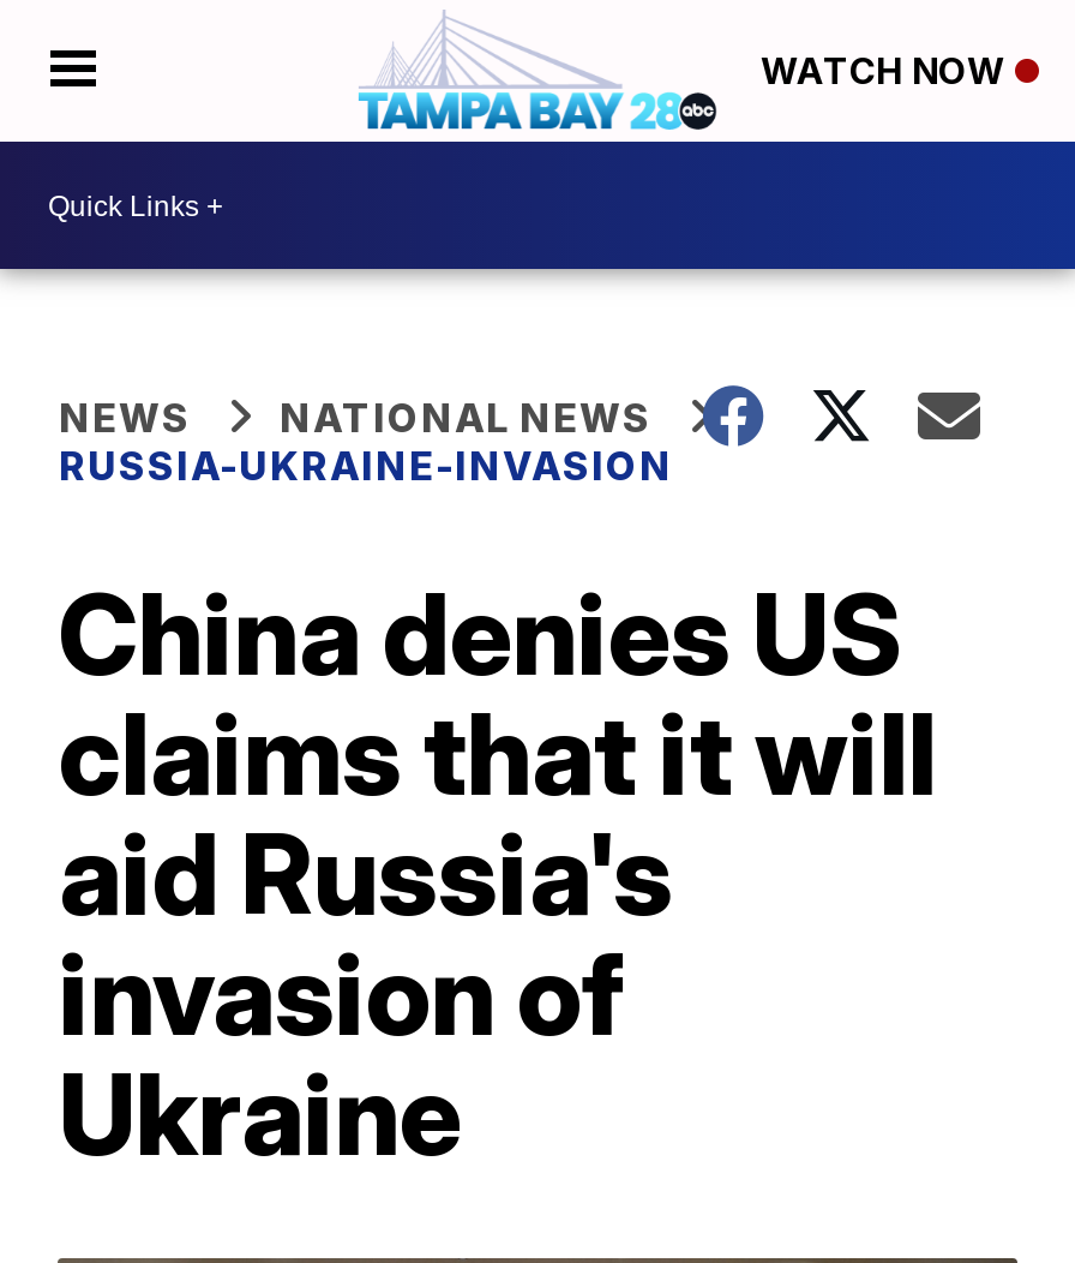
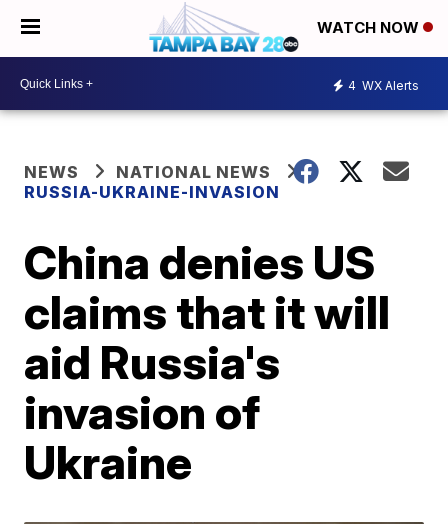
+ 4 WX Alerts
